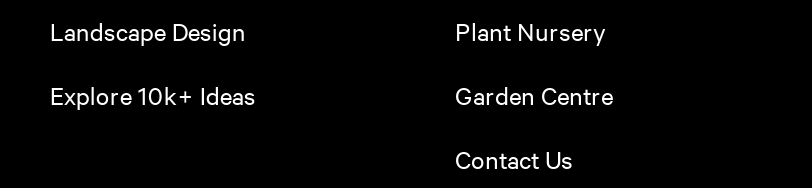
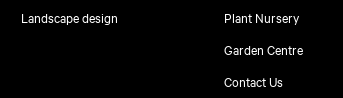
- Landscape Design
- Explore 10k+ Ideas
+ Landscape design
